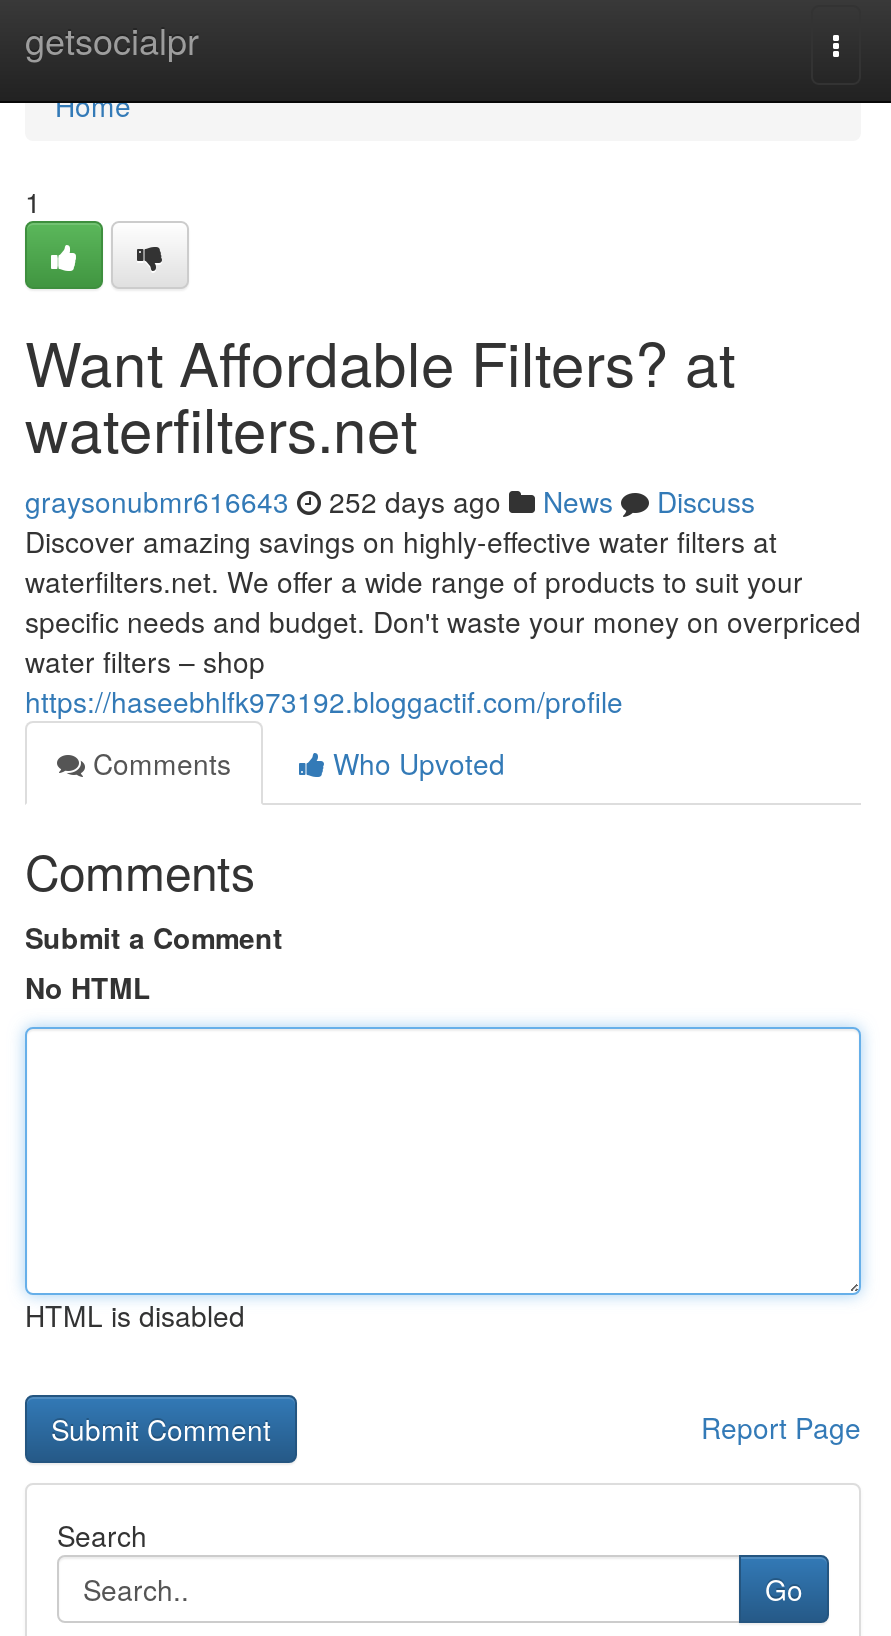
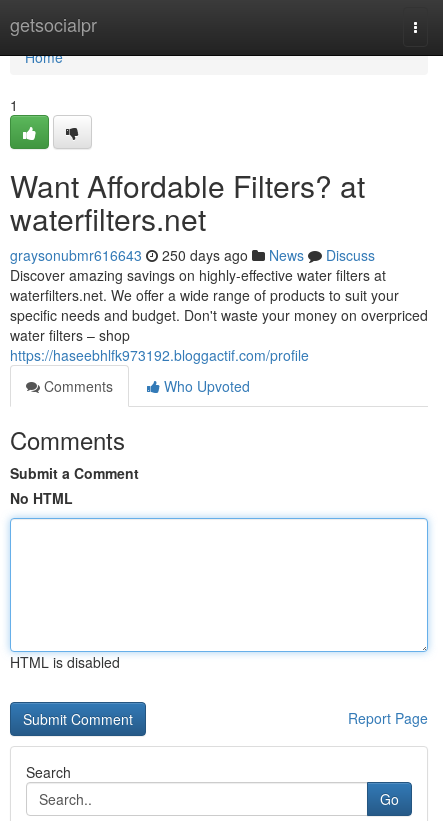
- graysonubmr616643 252 days ago News Discuss
+ graysonubmr616643 250 days ago News Discuss
